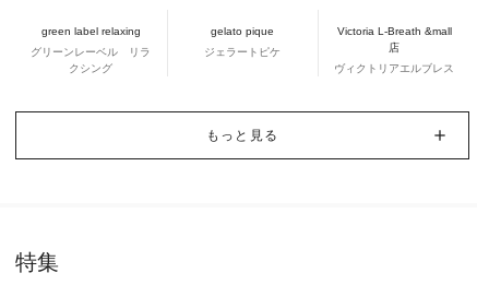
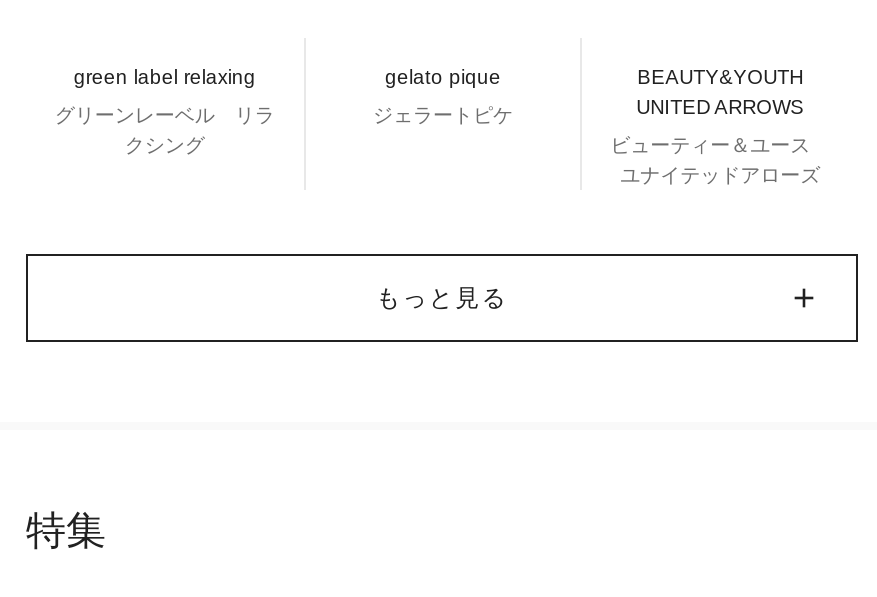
- Victoria L-Breath &mall
- 店
+ BEAUTY&YOUTH
+ UNITED ARROWS

- ヴィクトリアエルブレス
+ ビューティー＆ユース
+ ユナイテッドアローズ
